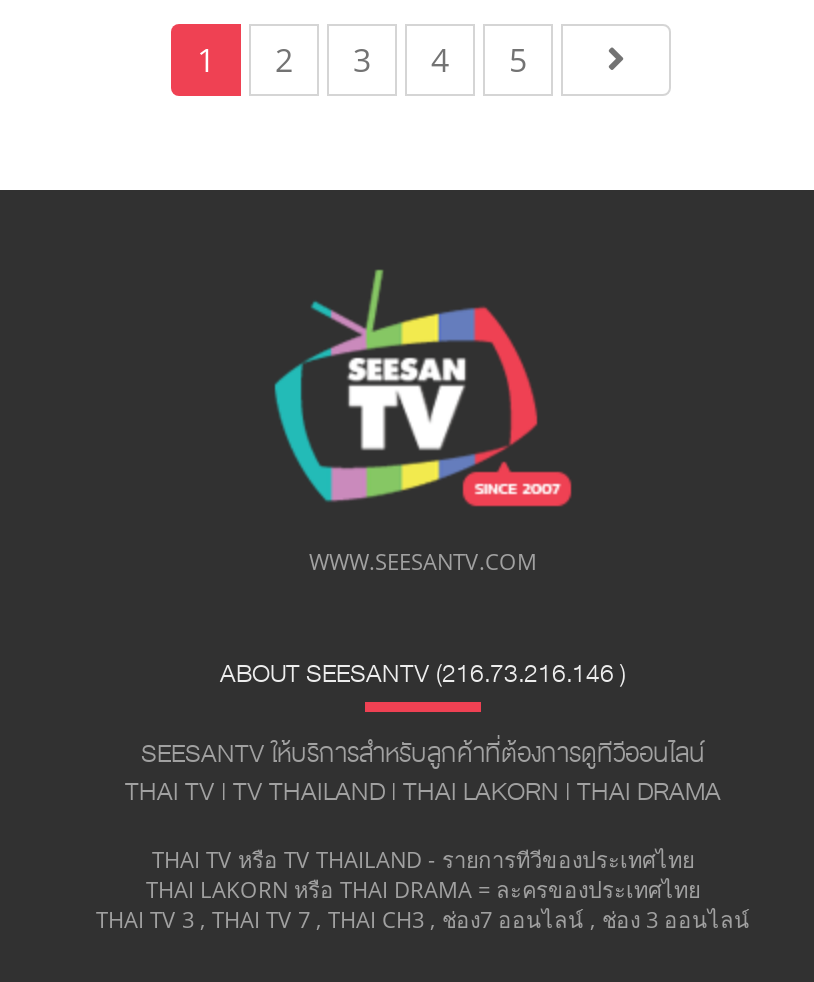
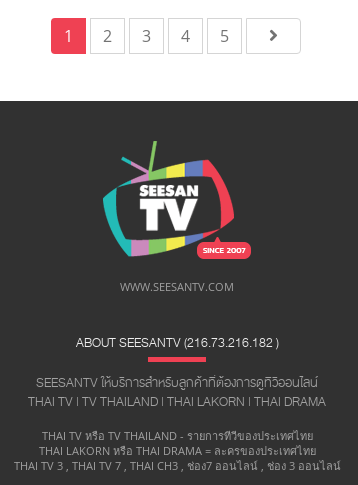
- ABOUT SEESANTV (216.73.216.146 )
+ ABOUT SEESANTV (216.73.216.182 )
